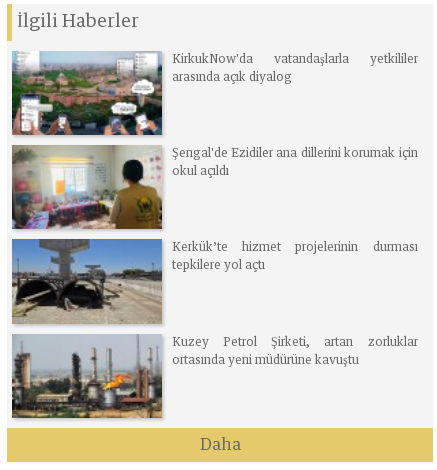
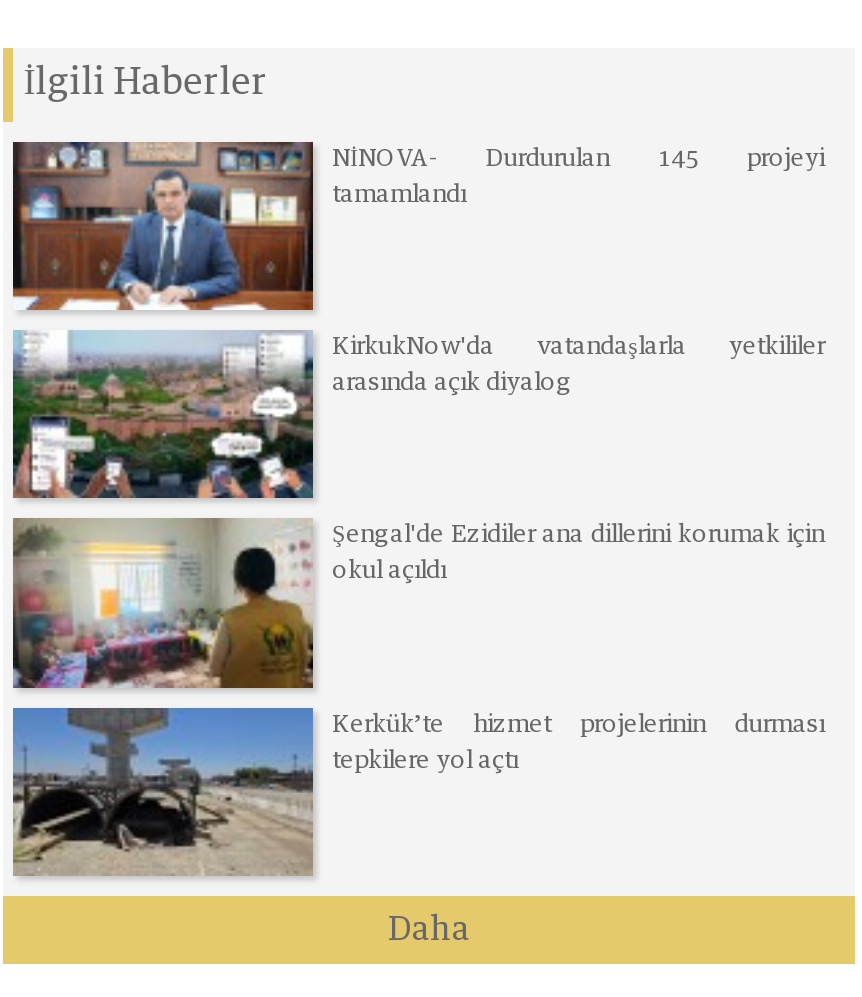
+ [image]
+ NİNOVA- Durdurulan 145 projeyi
+ tamamlandı

moved down: KirkukNow'da vatandaşlarla yetkililer | arasında açık diyalog | Şengal'de Ezidiler ana dillerini korumak için | okul açıldı | Kerkük’te hizmet projelerinin durması | tepkilere yol açtı

- [image]
- Kuzey Petrol Şirketi, artan zorluklar
- ortasında yeni müdürüne kavuştu
